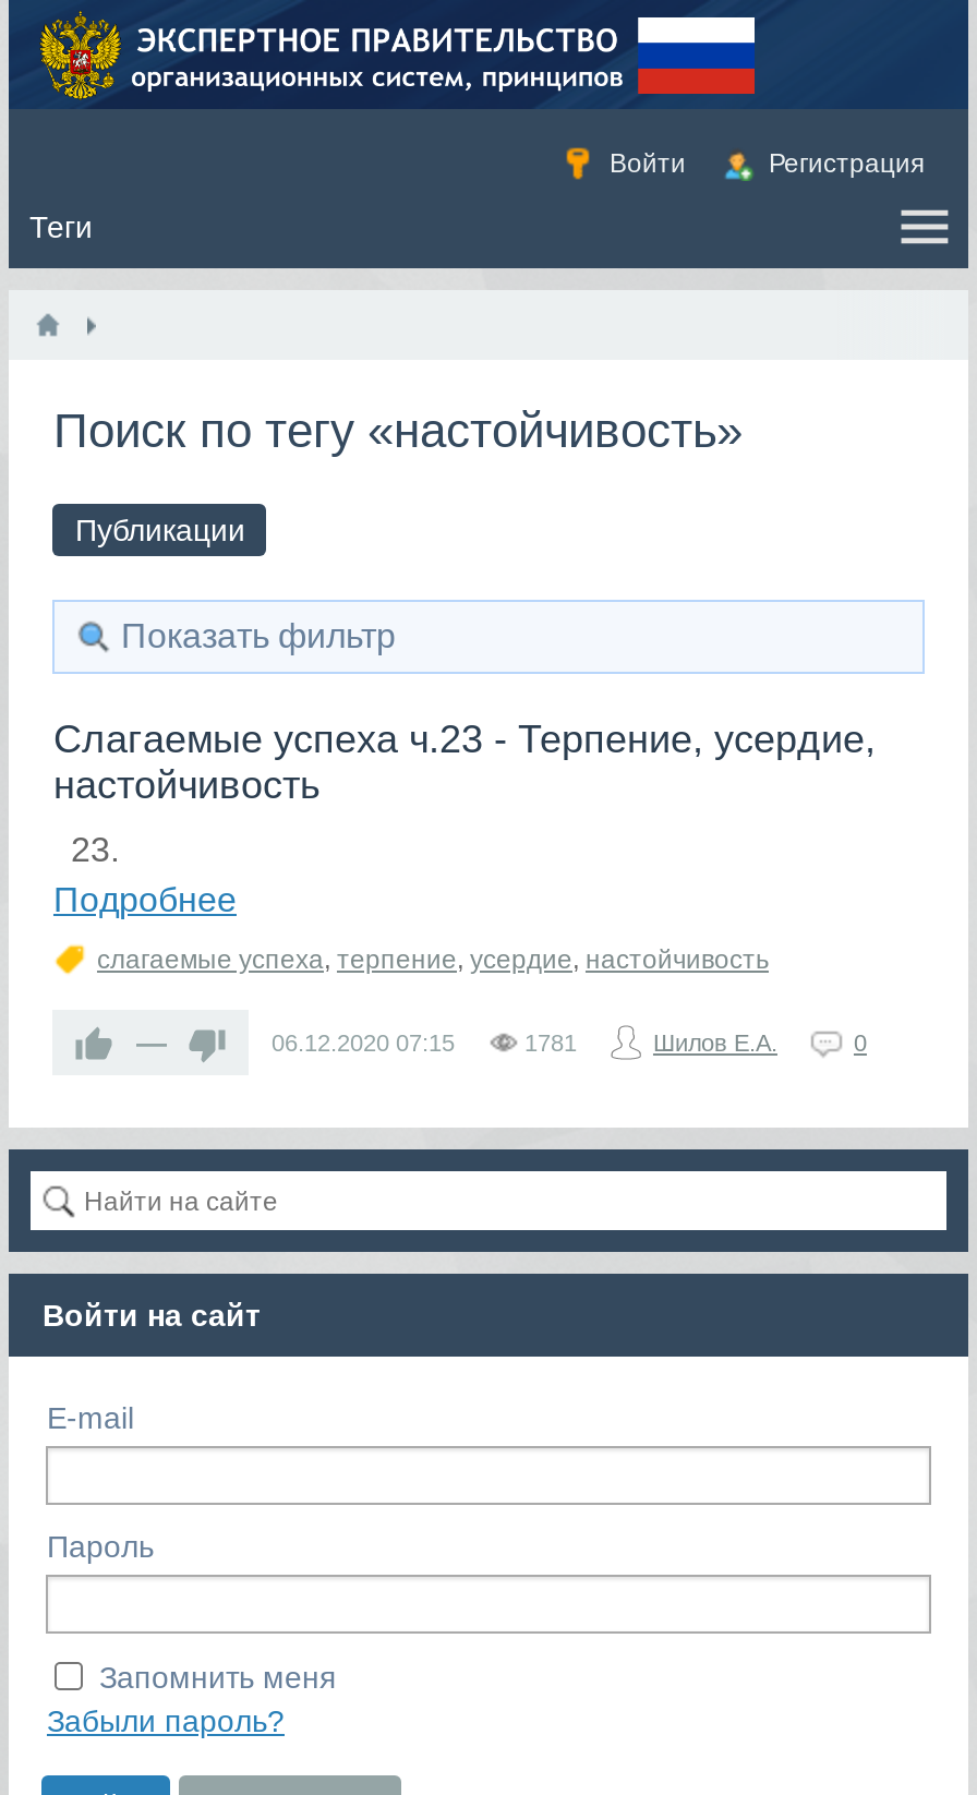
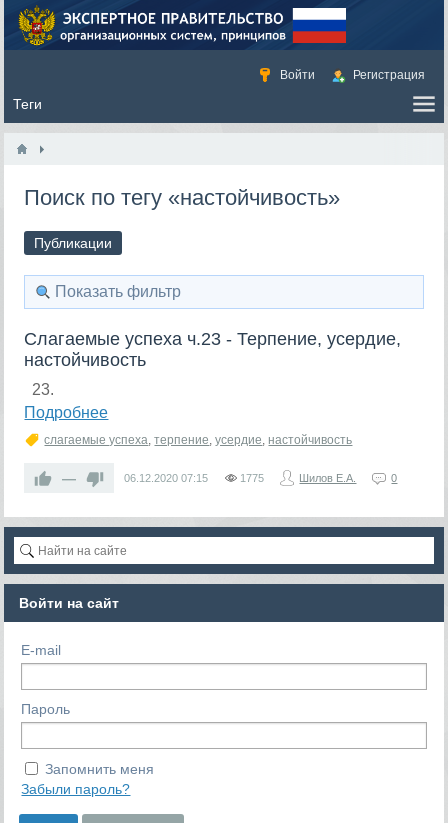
- 1781
+ 1775
